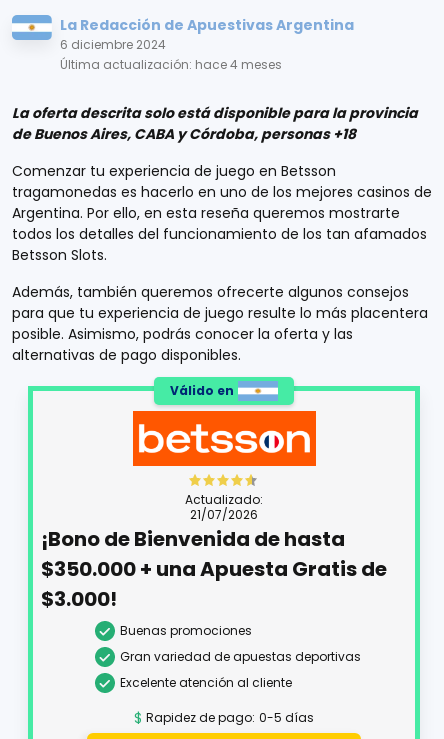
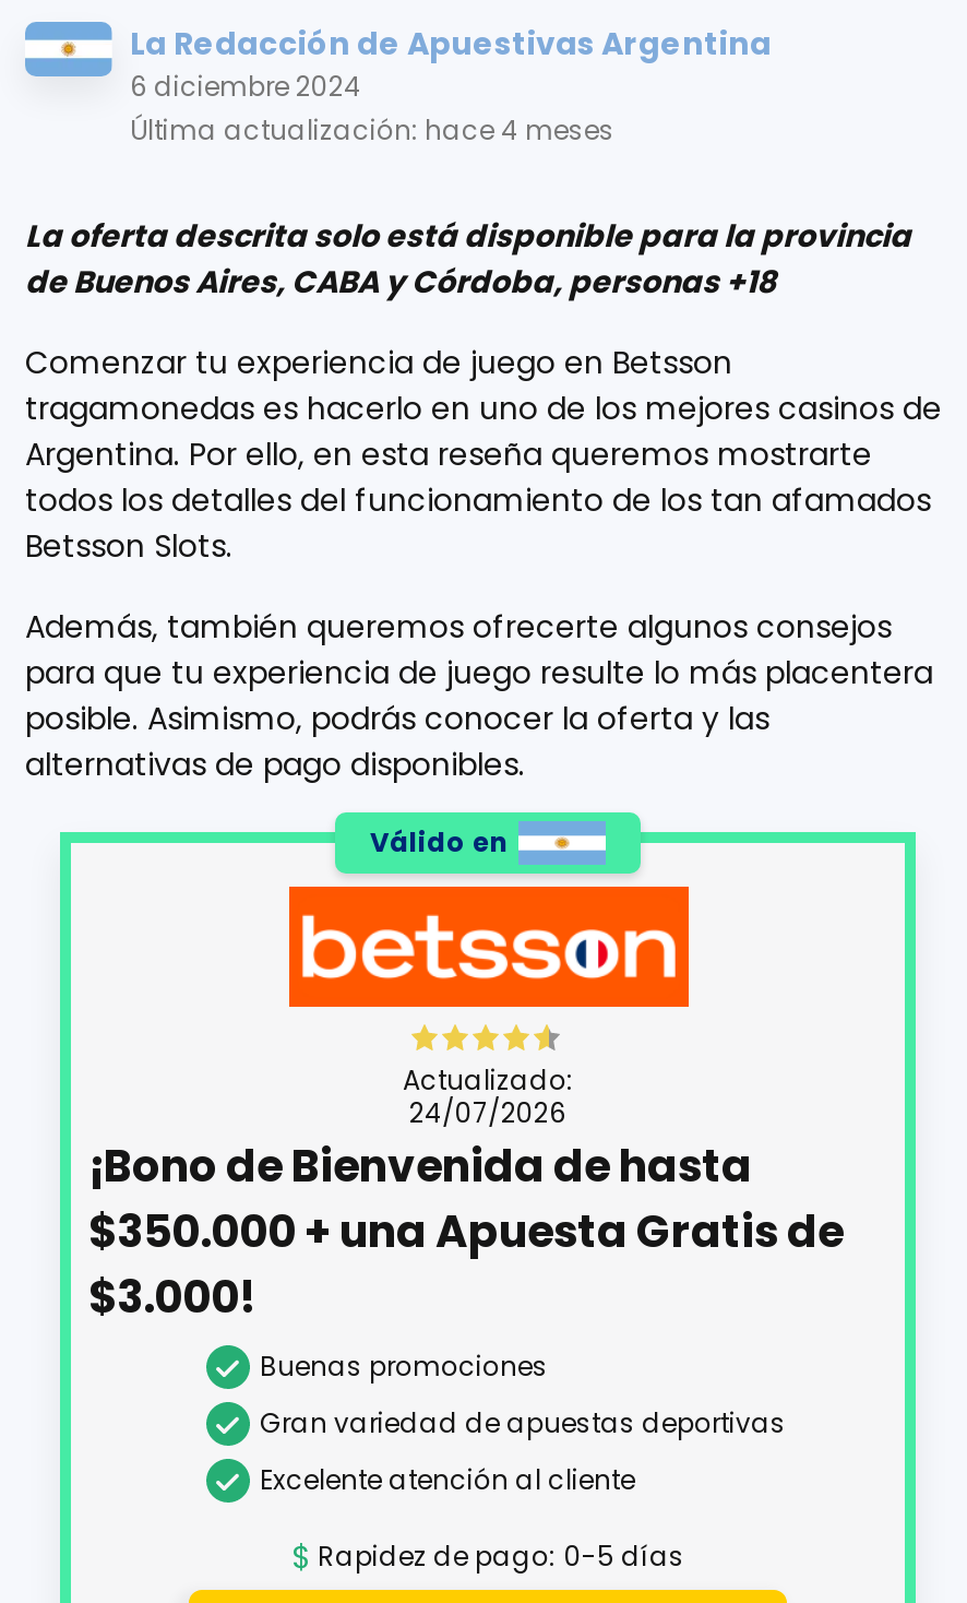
- 21/07/2026
+ 24/07/2026
